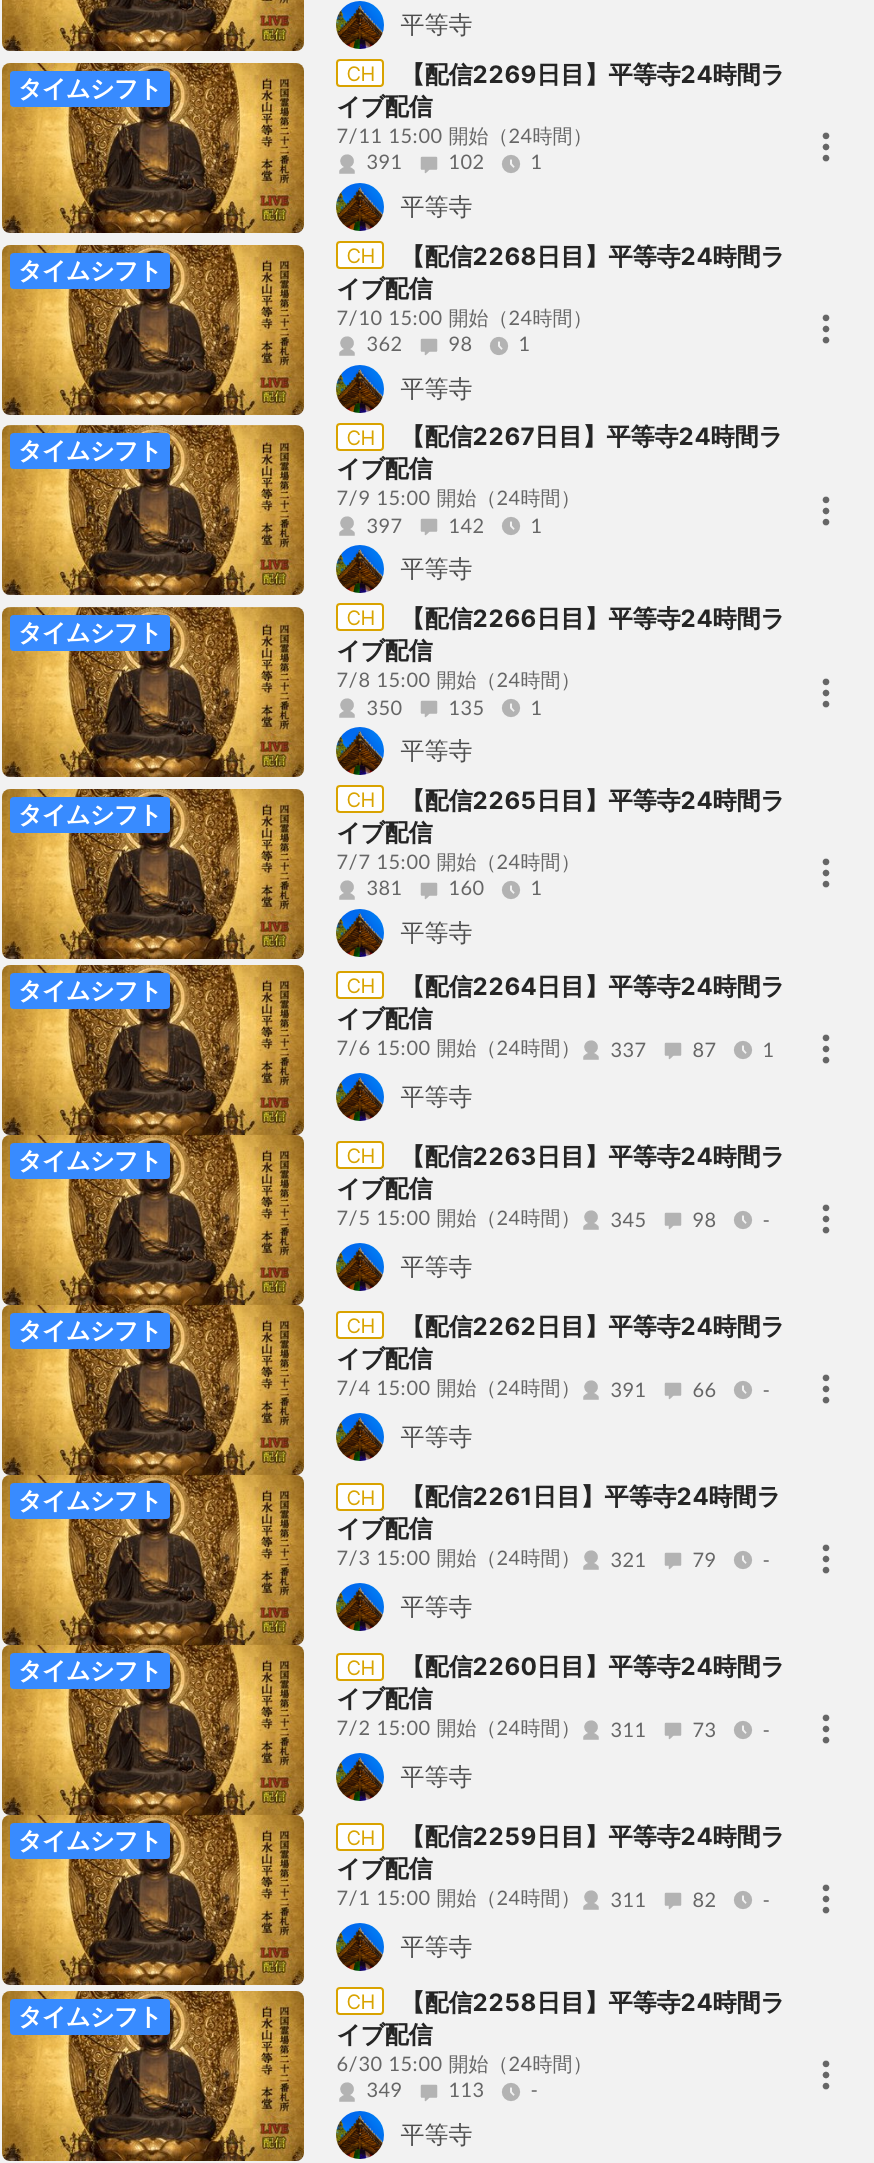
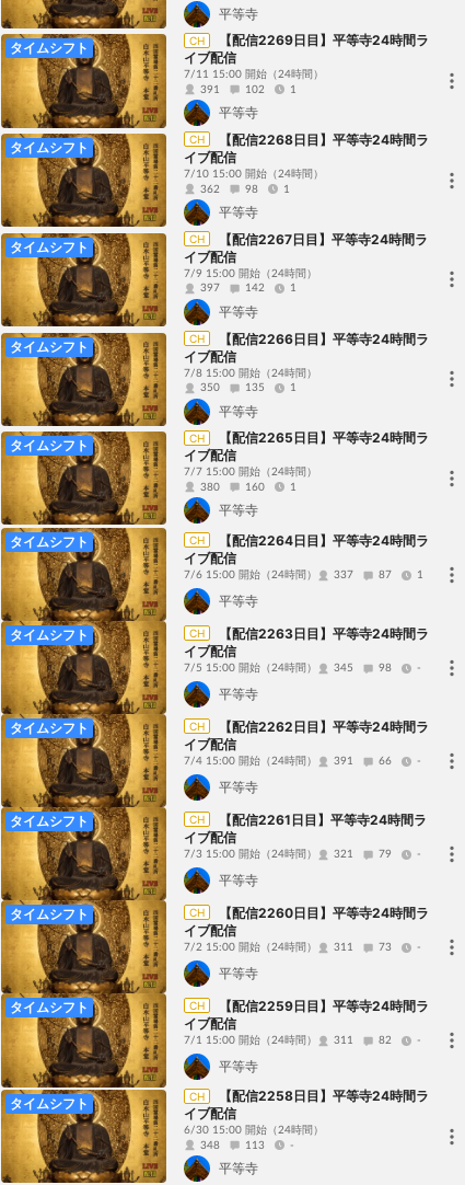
- 381
+ 380

- 349
+ 348
